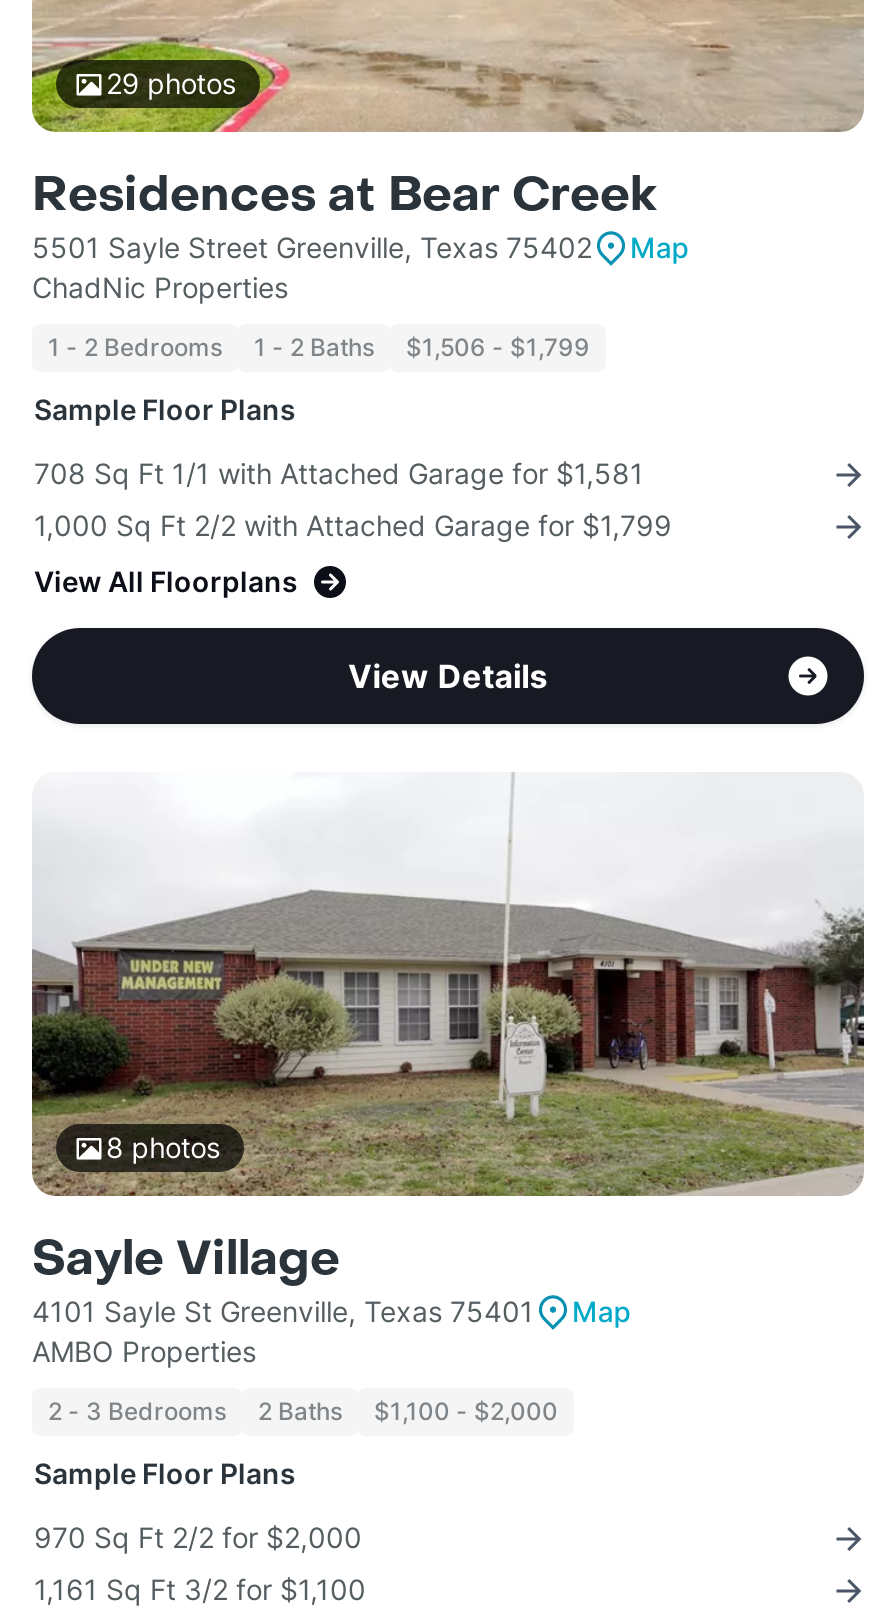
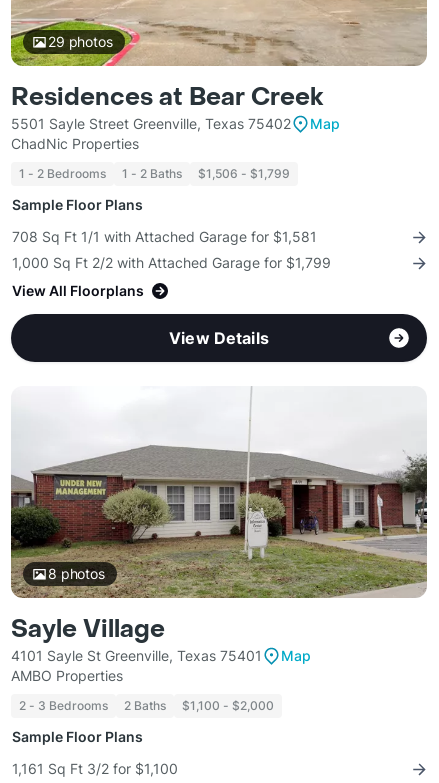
- 970 Sq Ft 2/2 for $2,000
